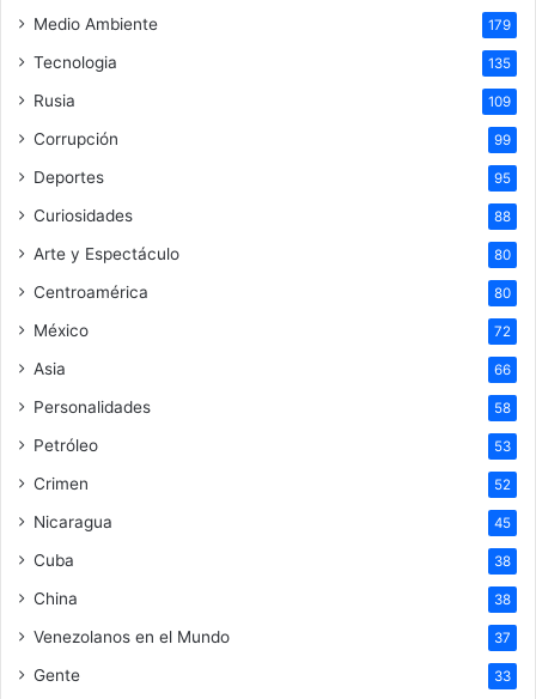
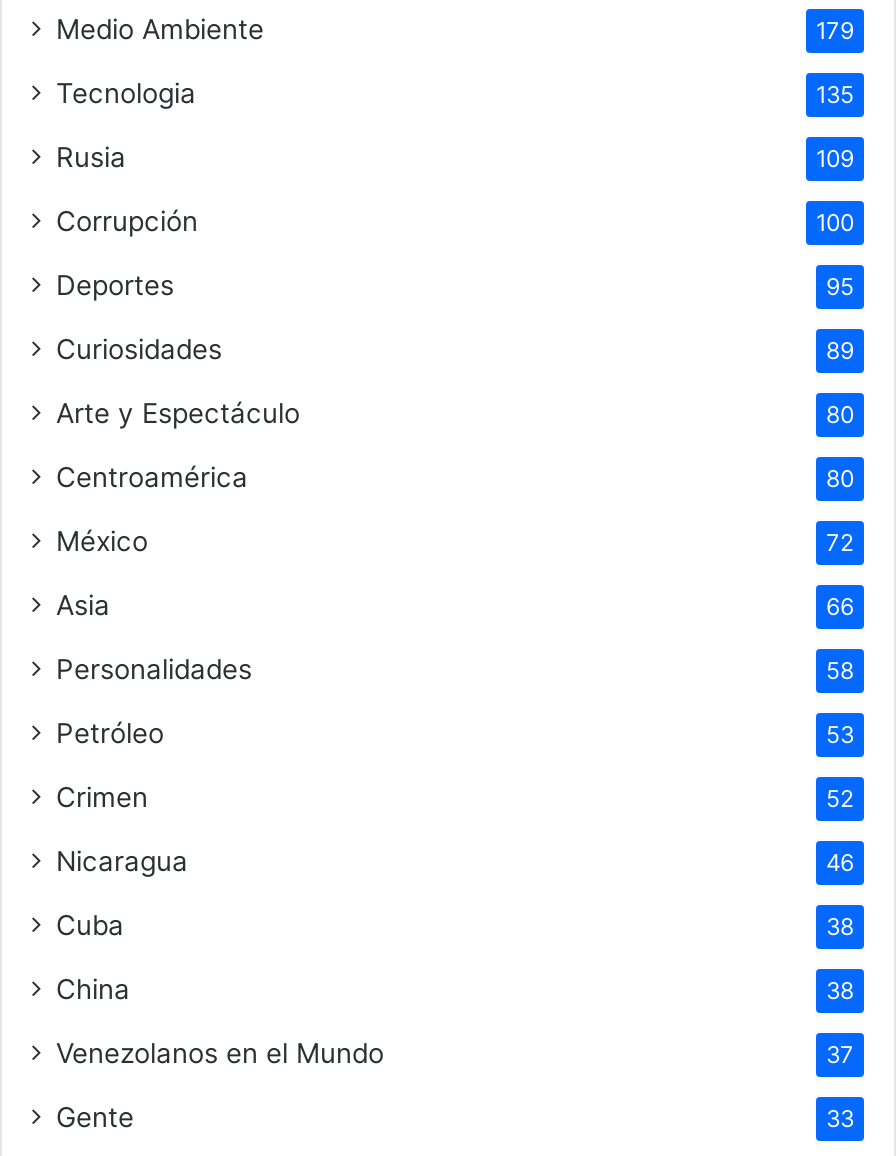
- 99
+ 100

- 88
+ 89

- 45
+ 46
